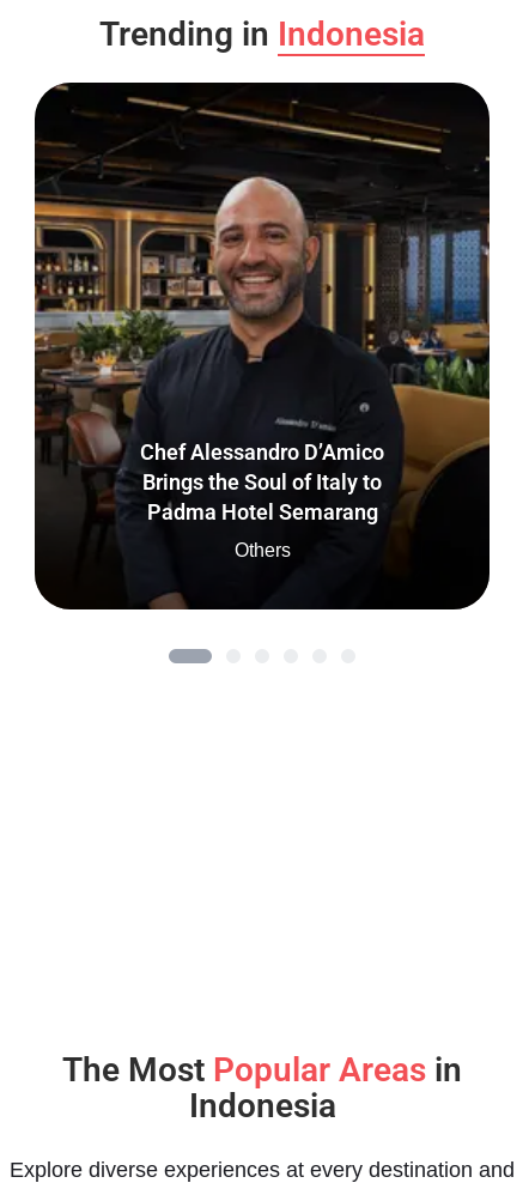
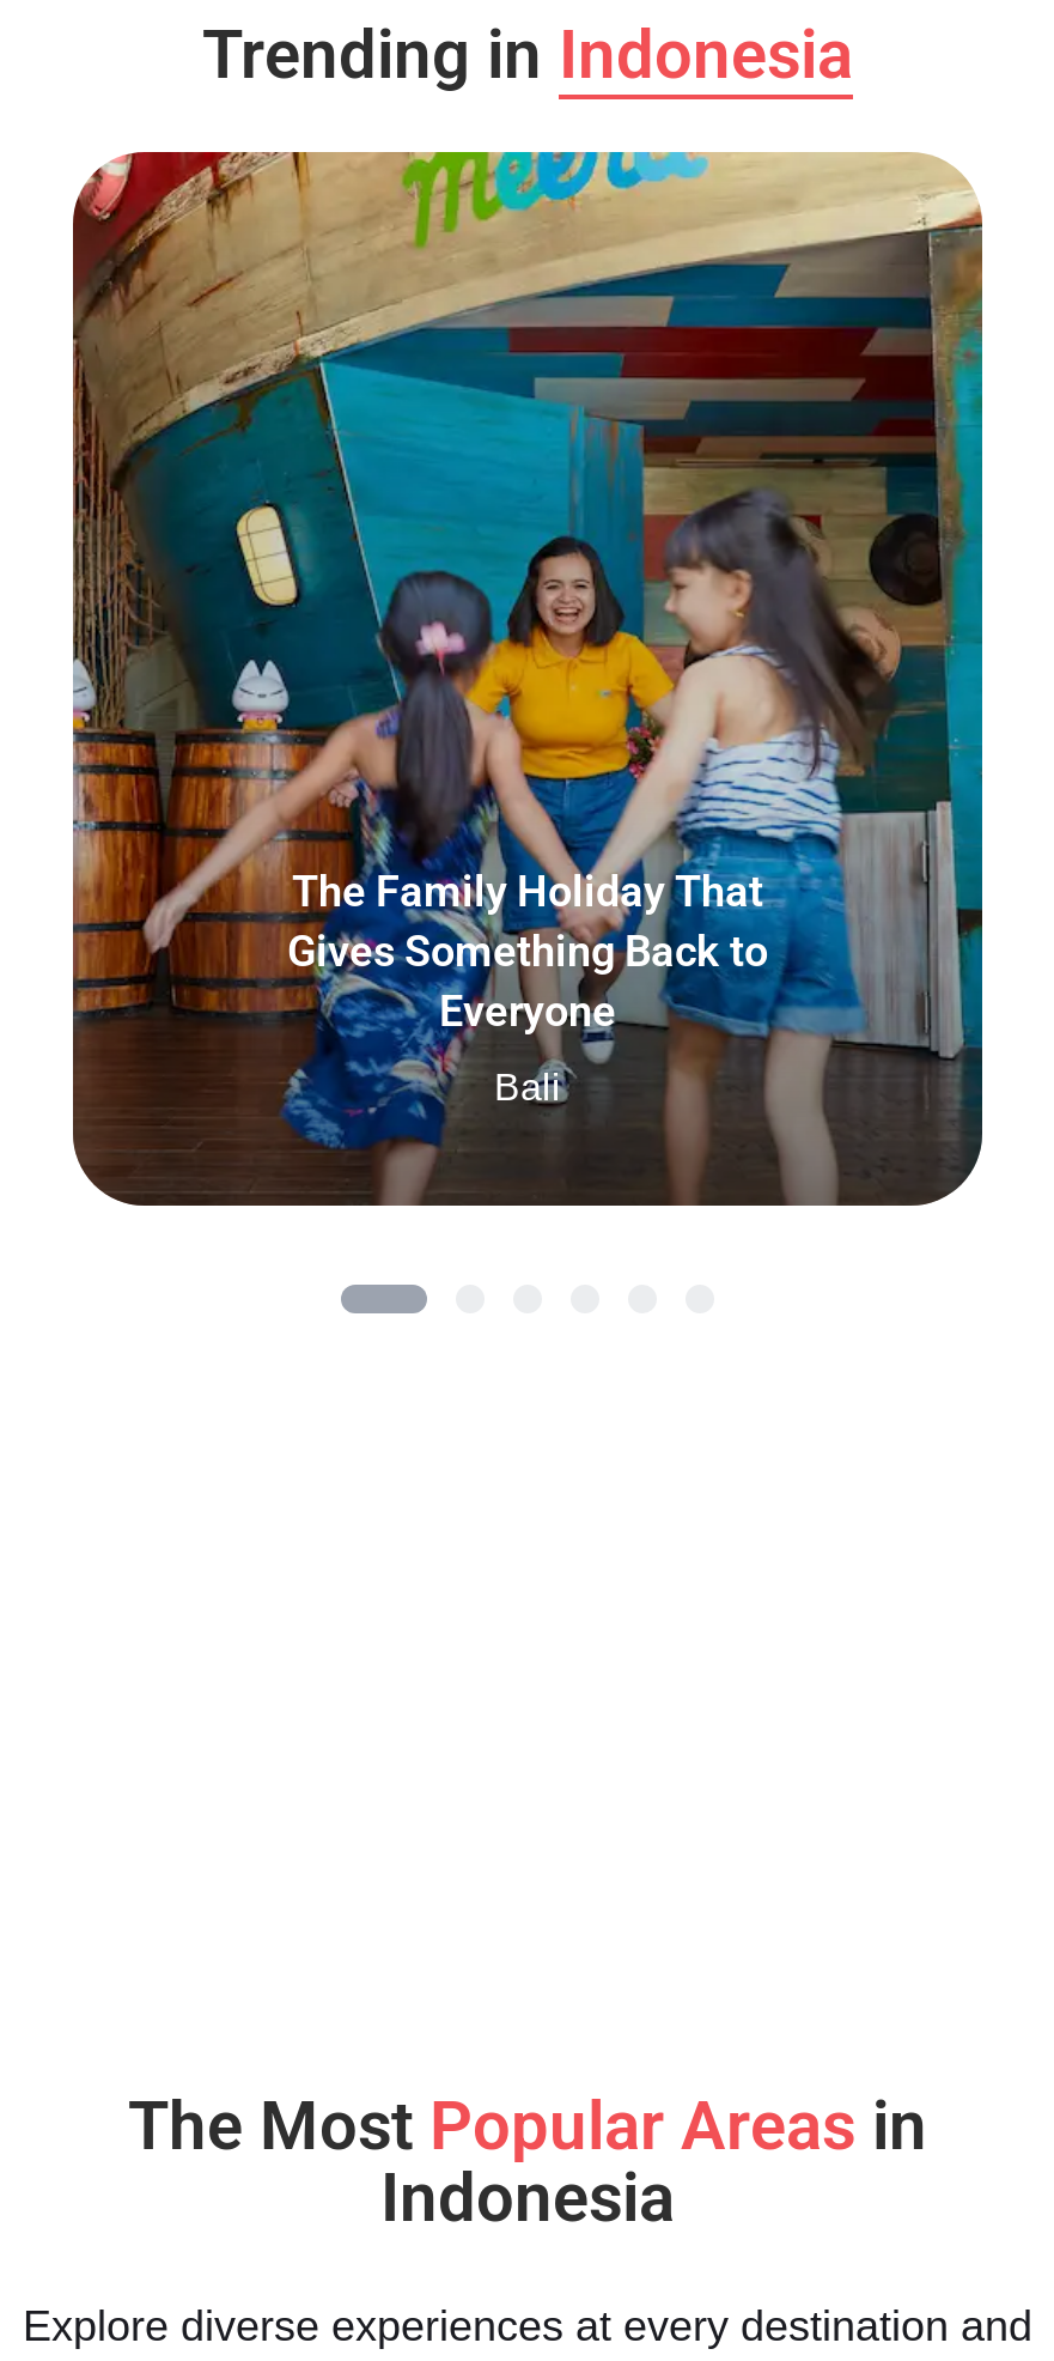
- [image]
- Chef Alessandro D’Amico
- Brings the Soul of Italy to
- Padma Hotel Semarang
+ [image]
+ The Family Holiday That
+ Gives Something Back to
+ Everyone

- Others
+ Bali
